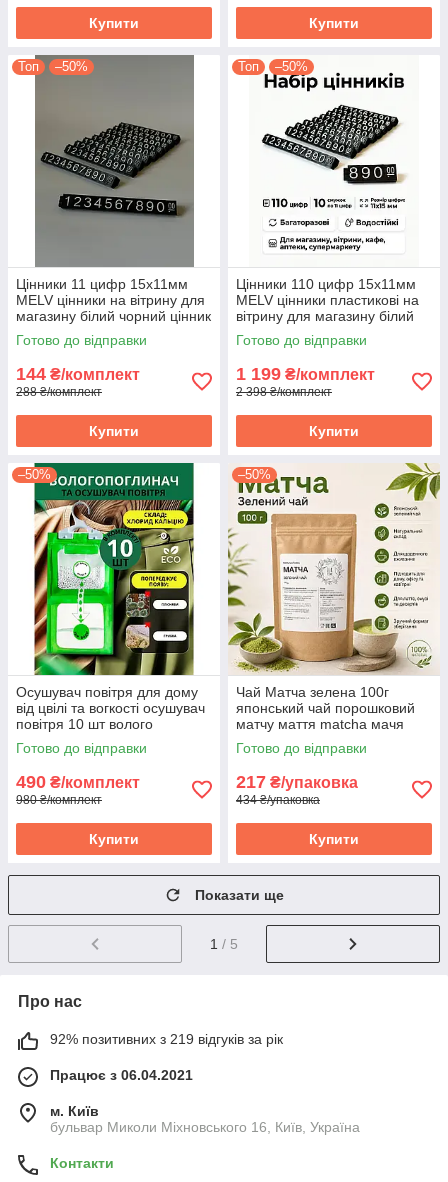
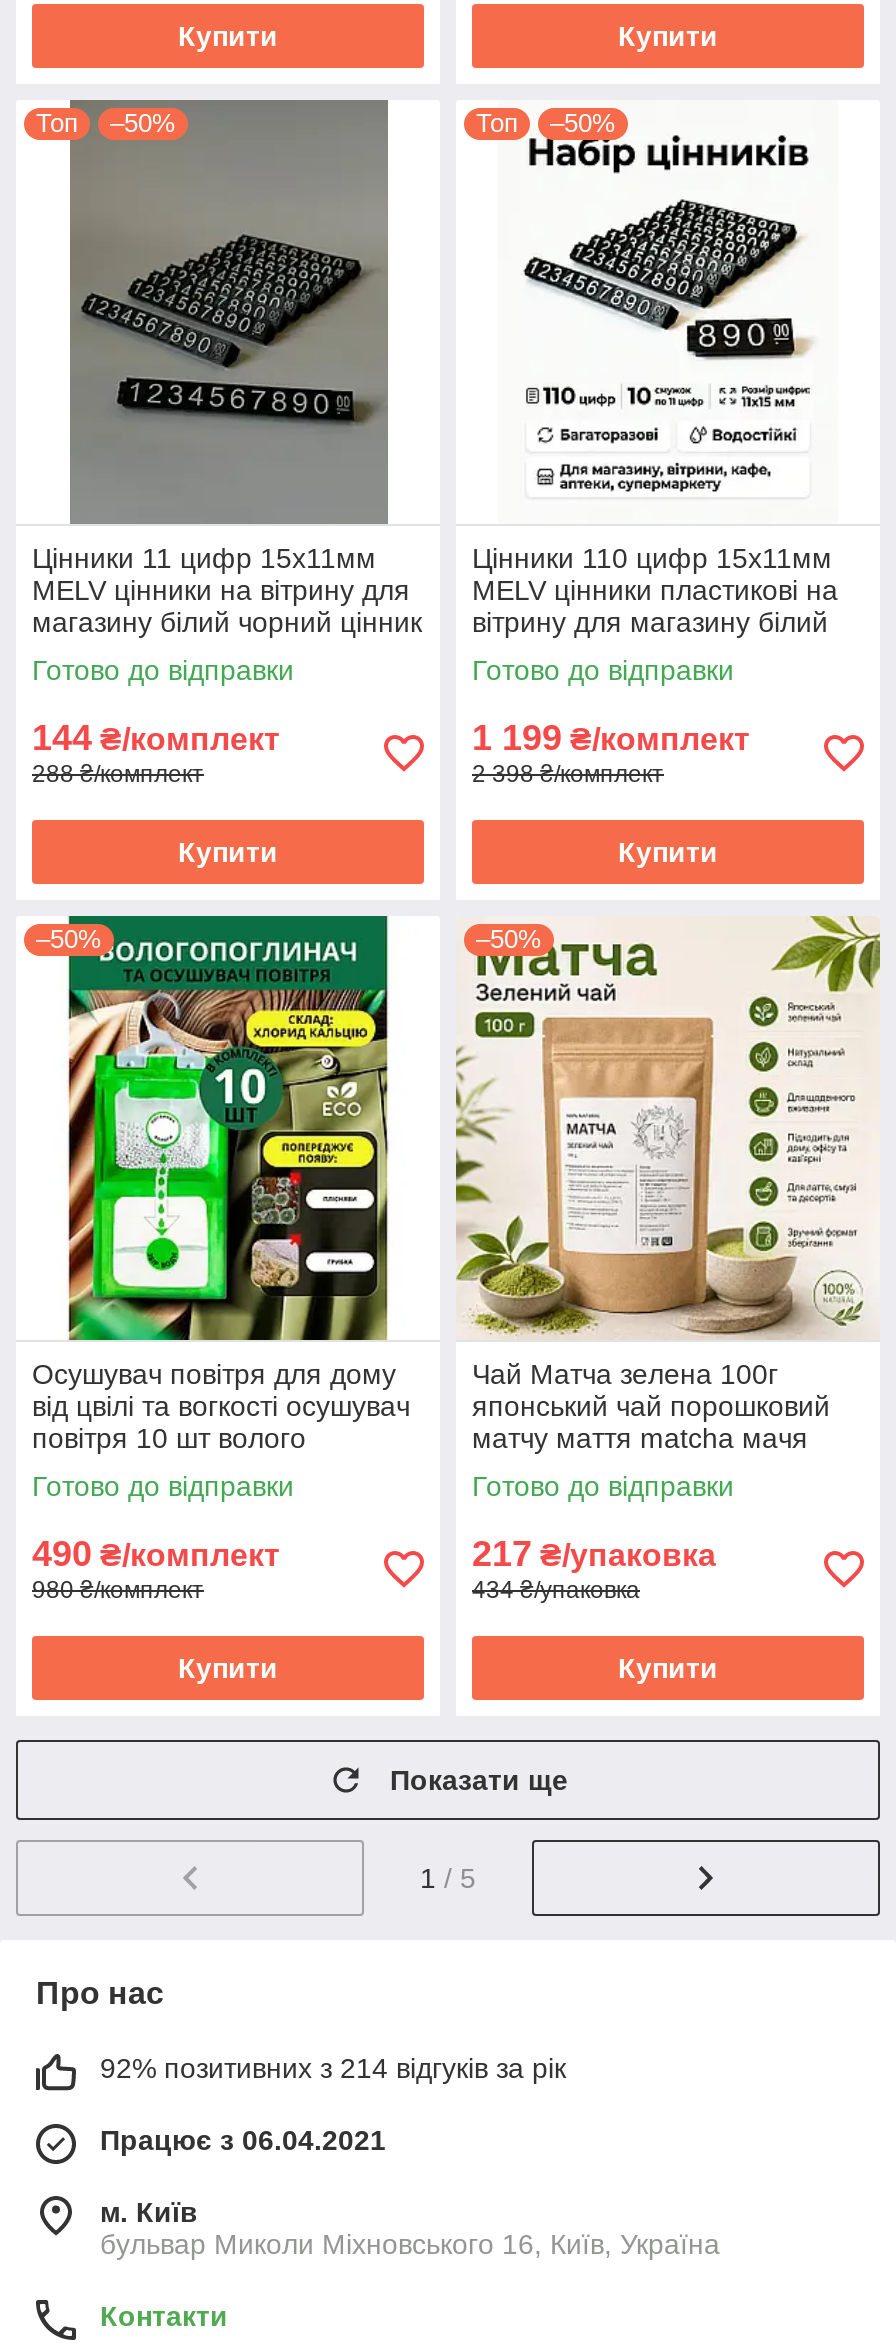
- 92% позитивних з 219 відгуків за рік
+ 92% позитивних з 214 відгуків за рік
